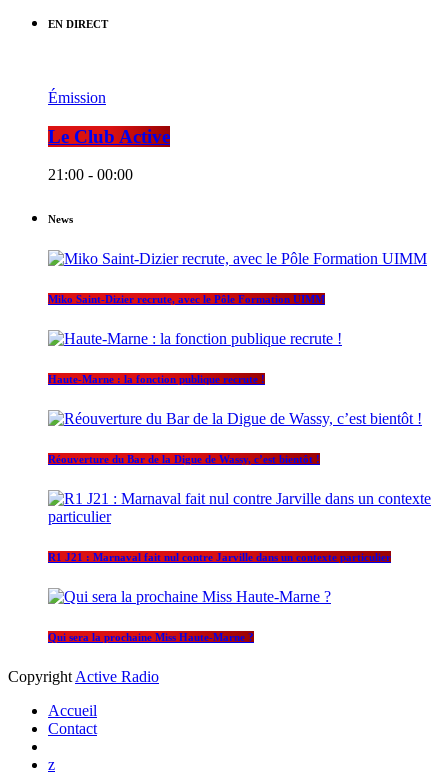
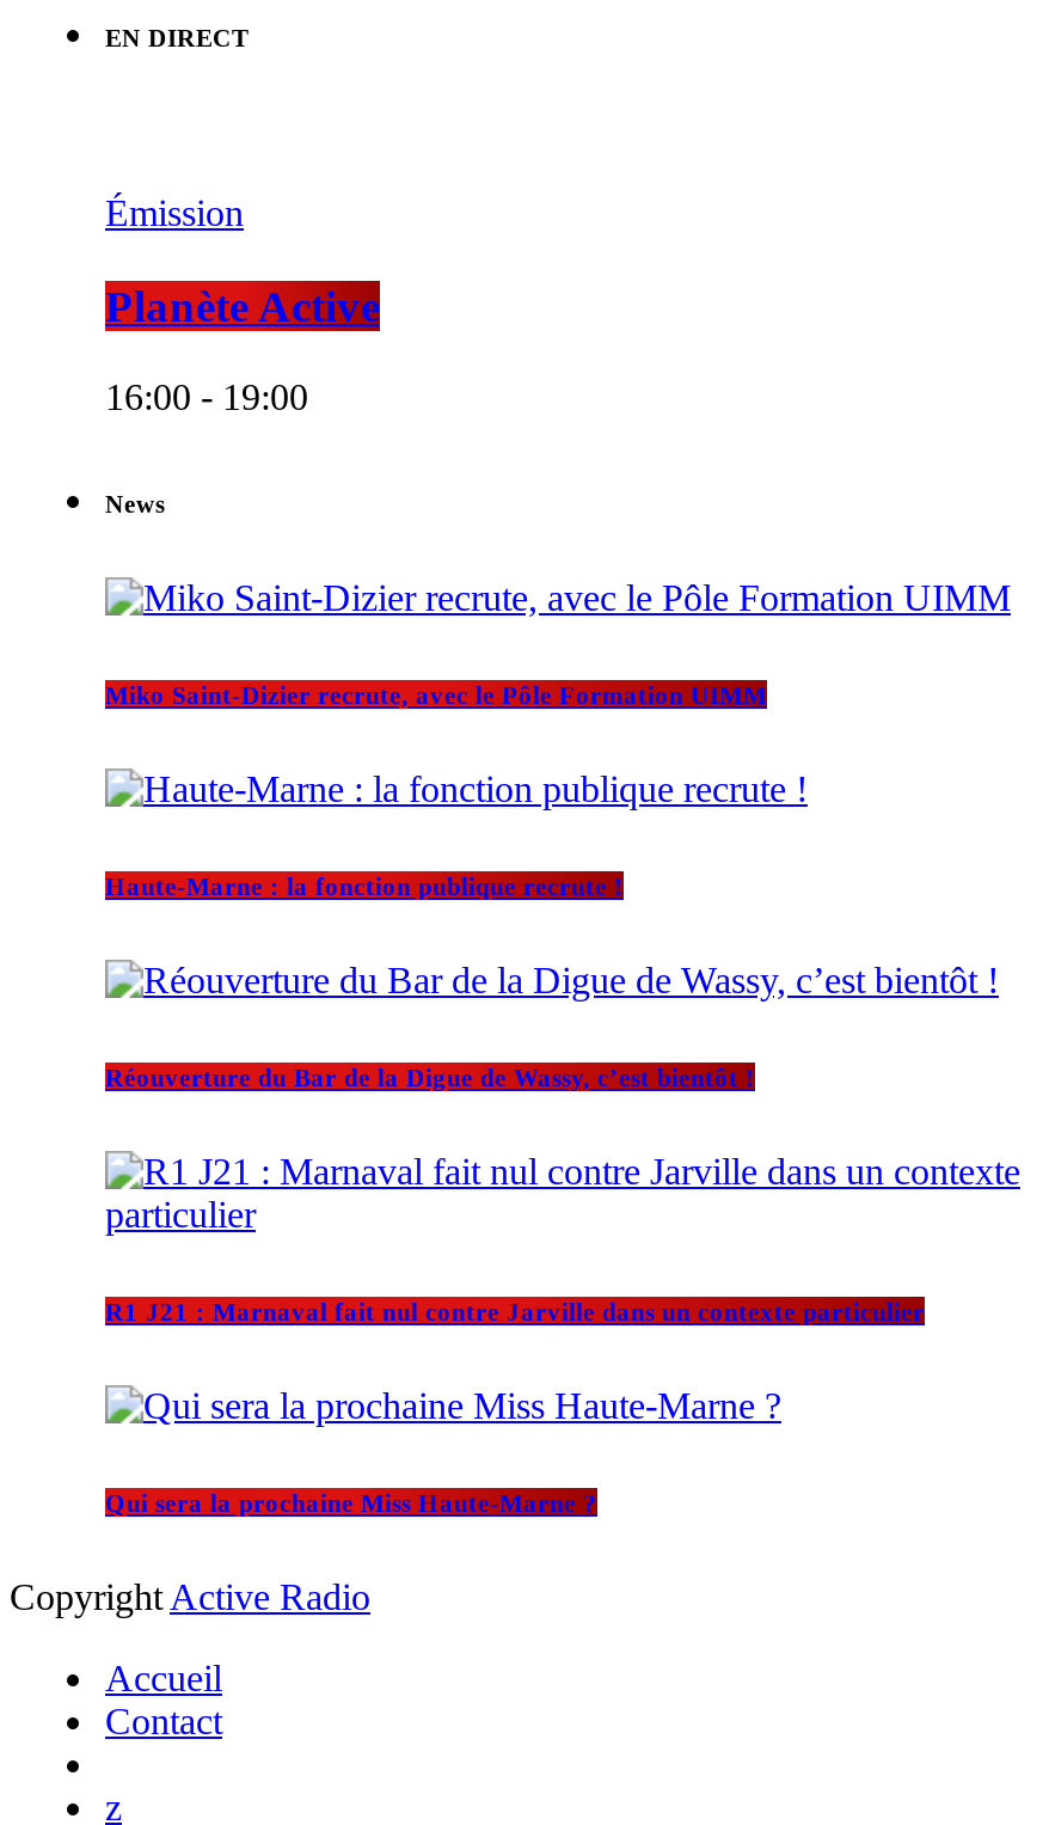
- Le Club Active
+ Planète Active

- 21:00 - 00:00
+ 16:00 - 19:00
